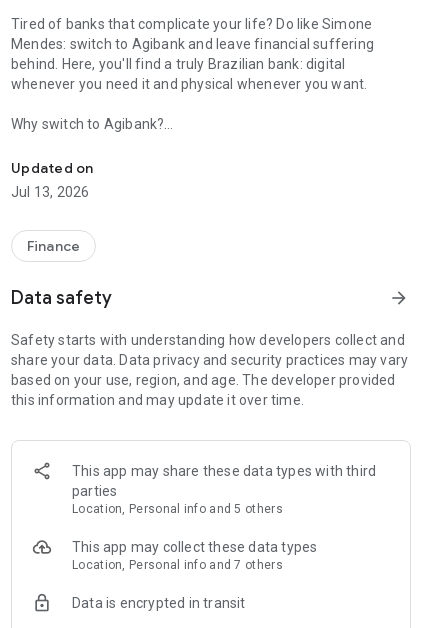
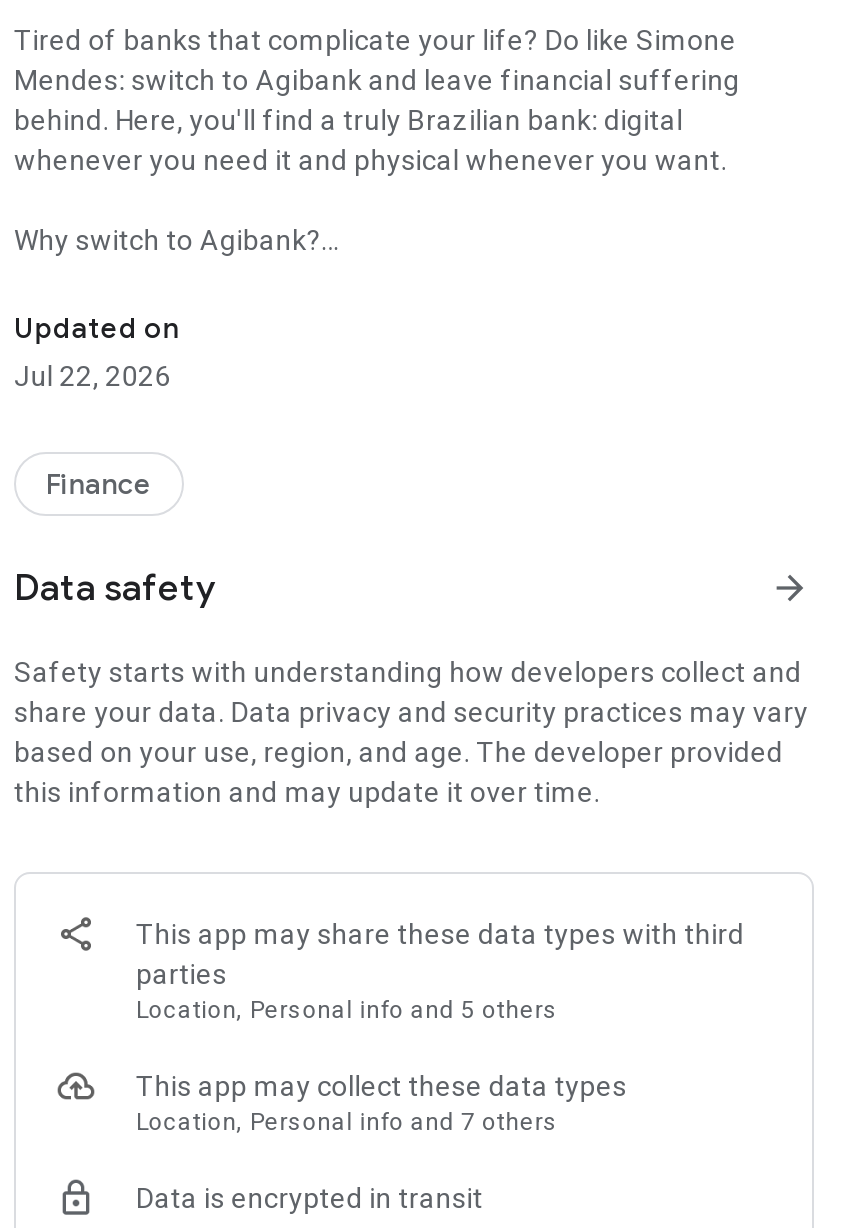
- Jul 13, 2026
+ Jul 22, 2026
